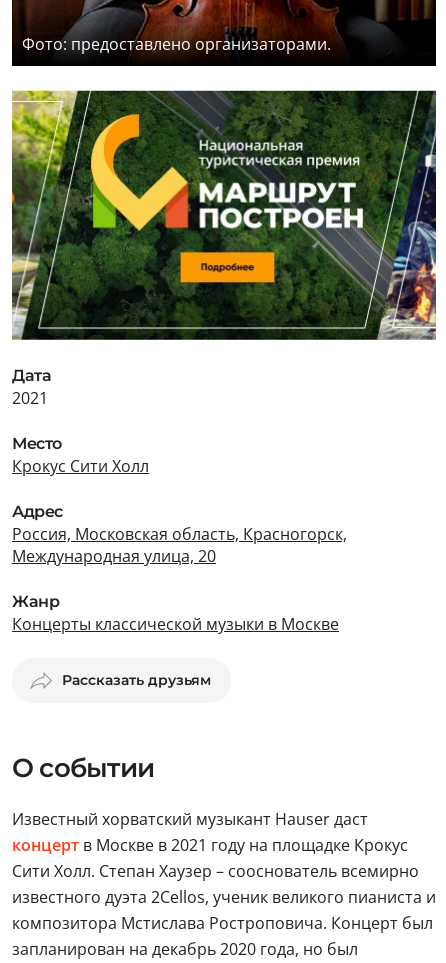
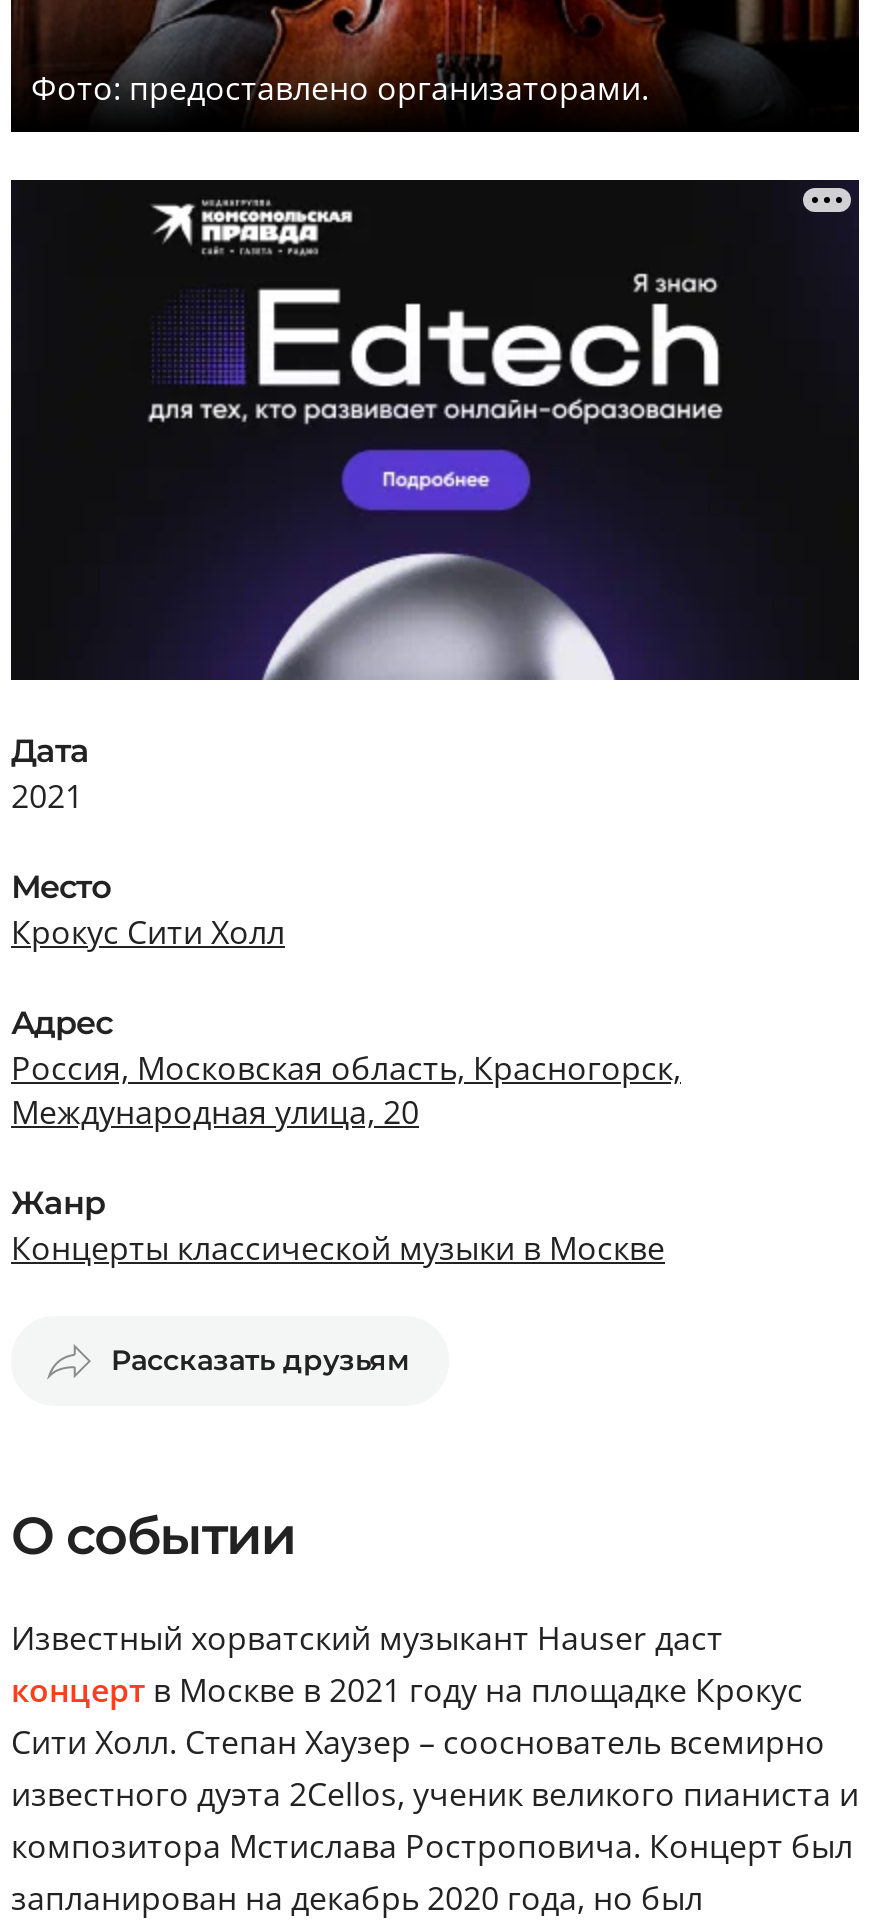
- [image]
+ [image]
